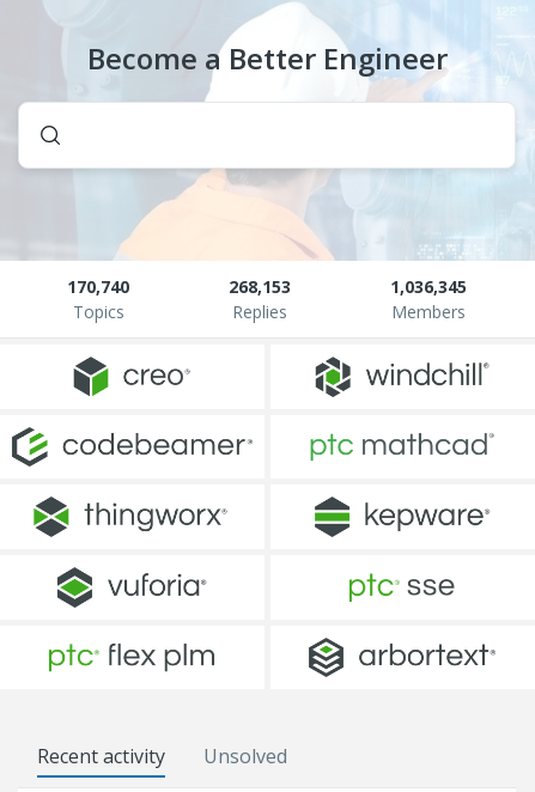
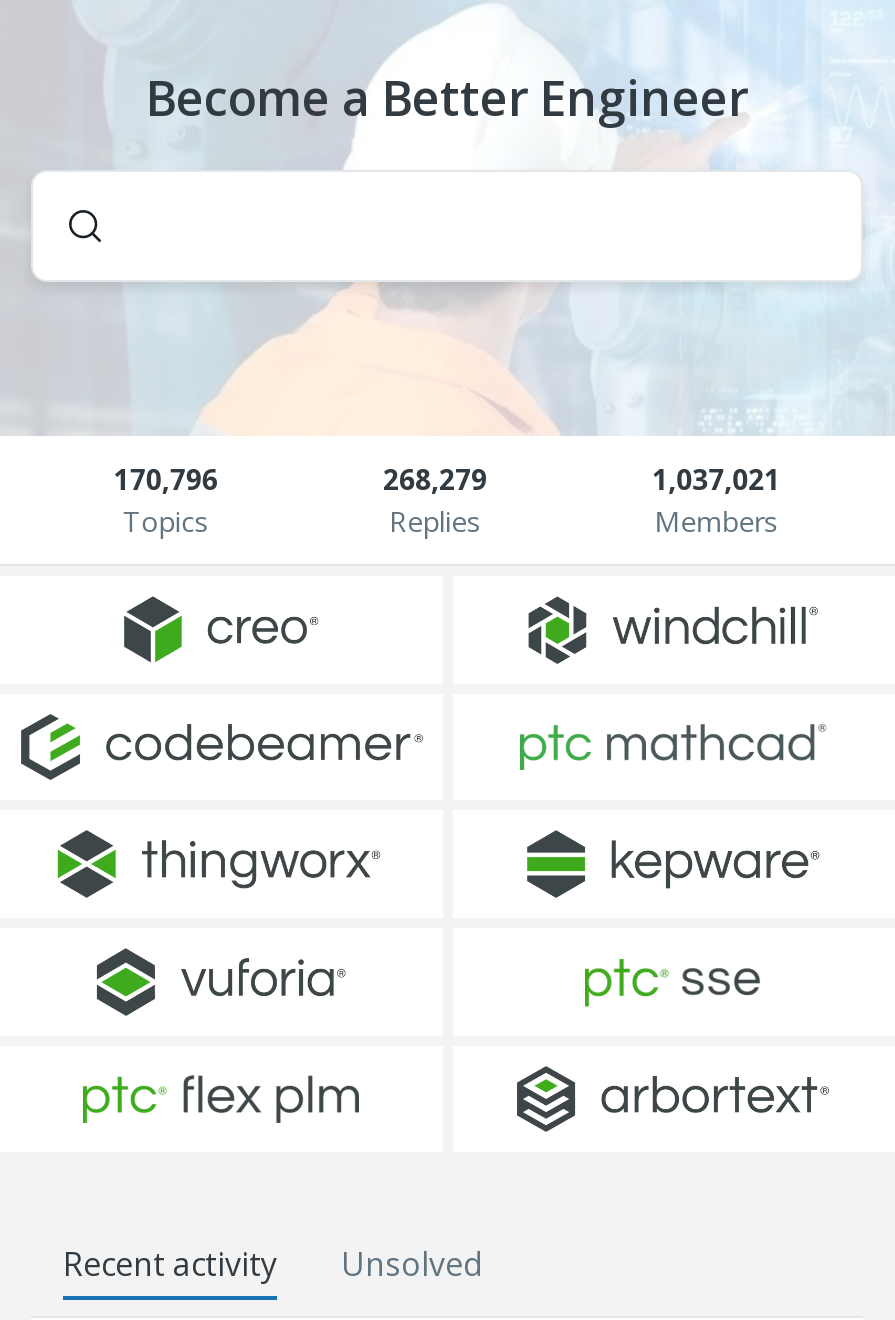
- 170,740
+ 170,796

- 268,153
+ 268,279

- 1,036,345
+ 1,037,021
